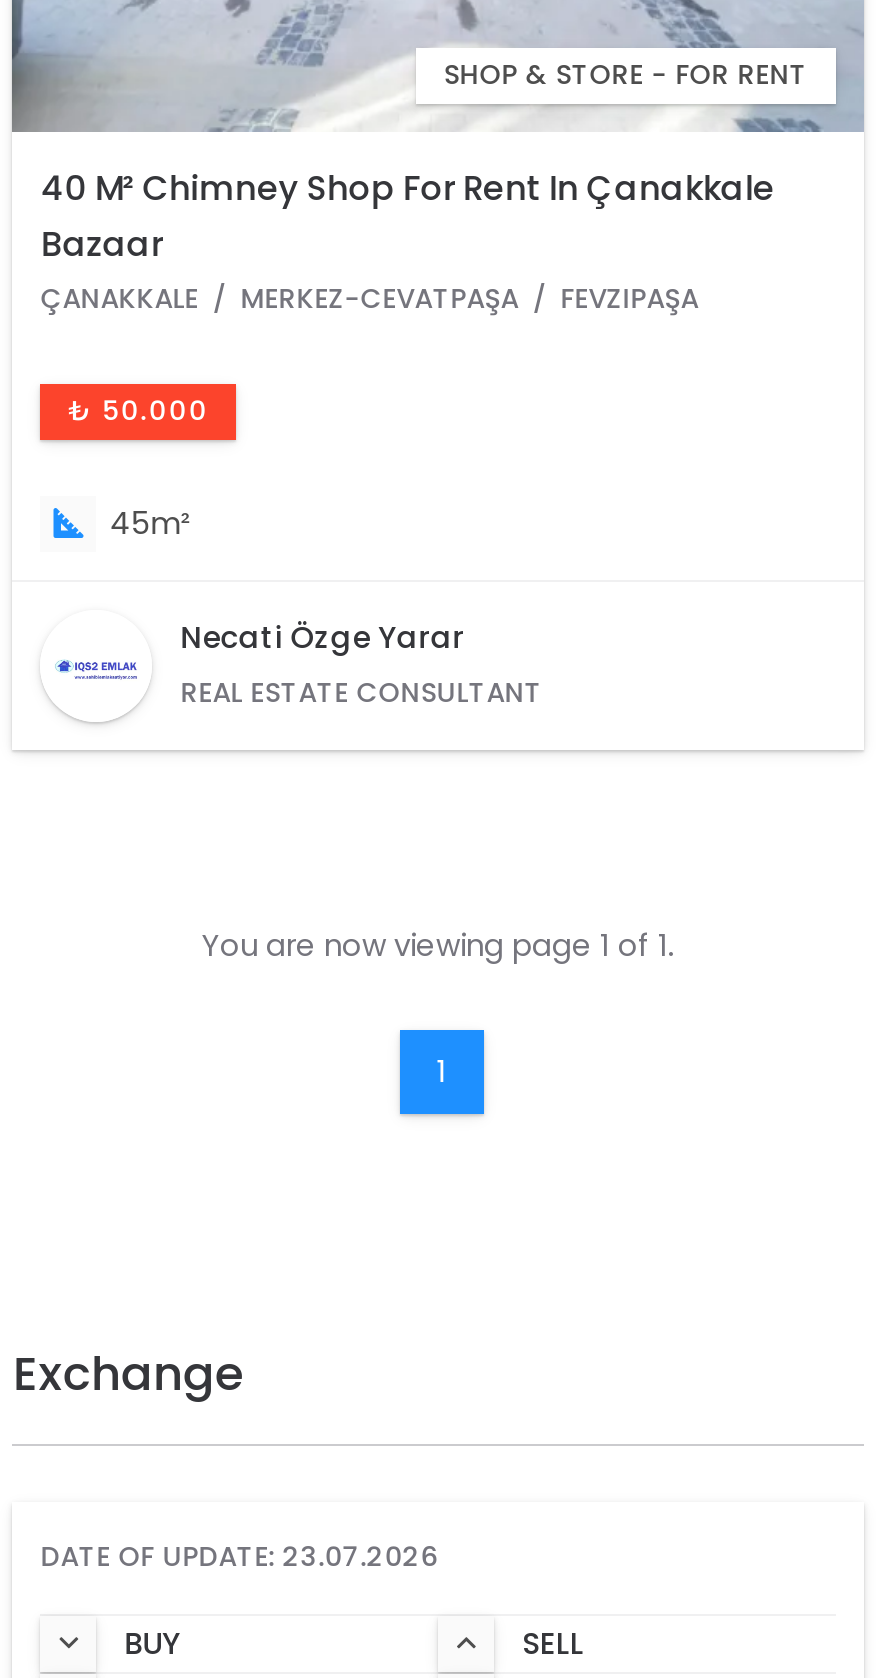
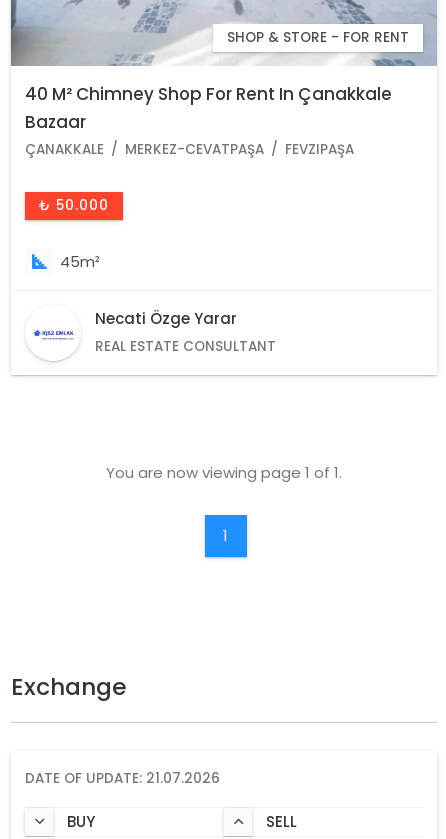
- DATE OF UPDATE: 23.07.2026
+ DATE OF UPDATE: 21.07.2026
